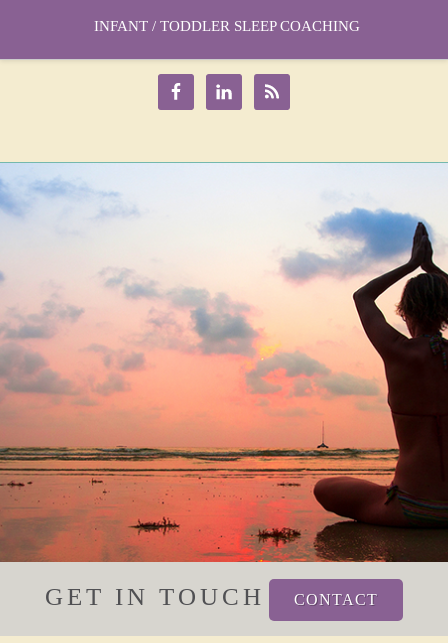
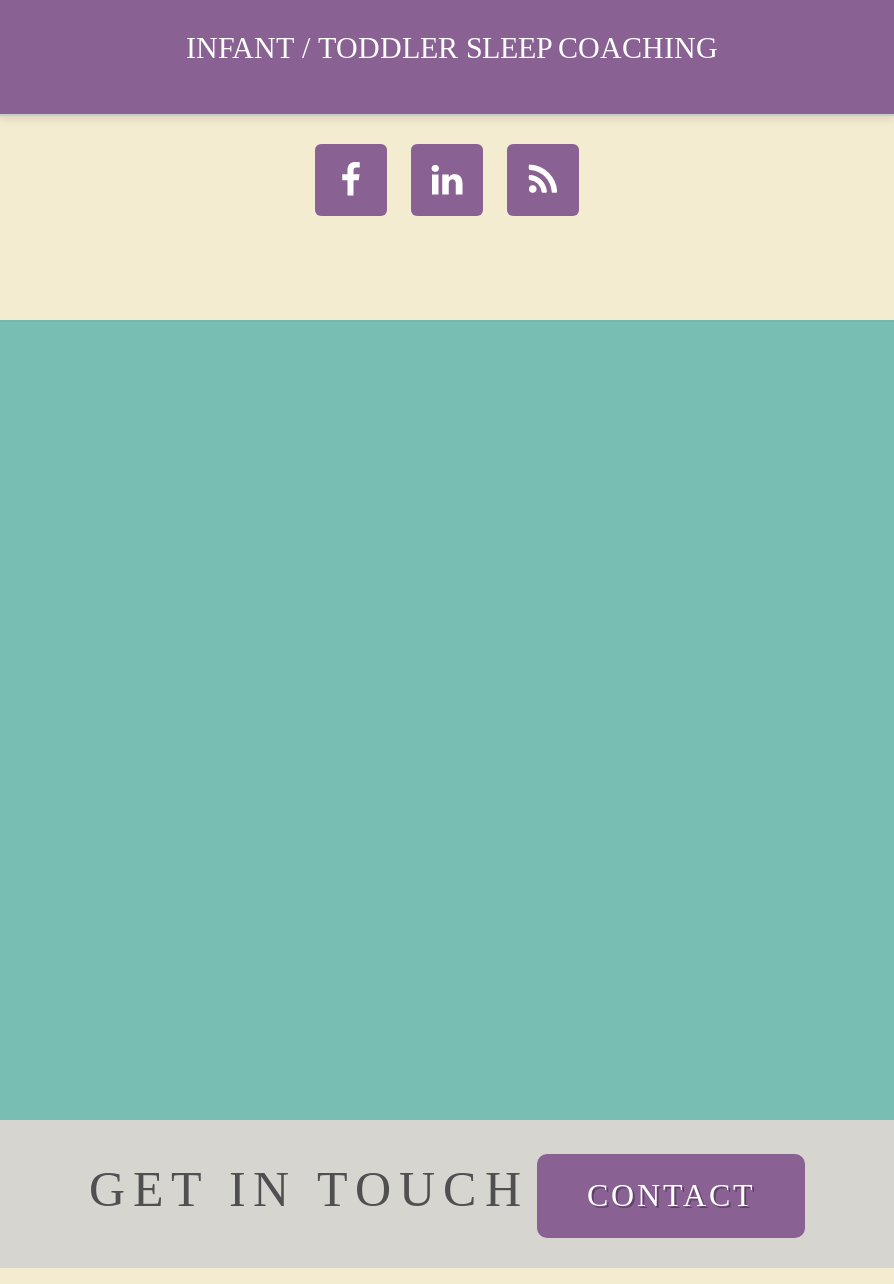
- [image]
